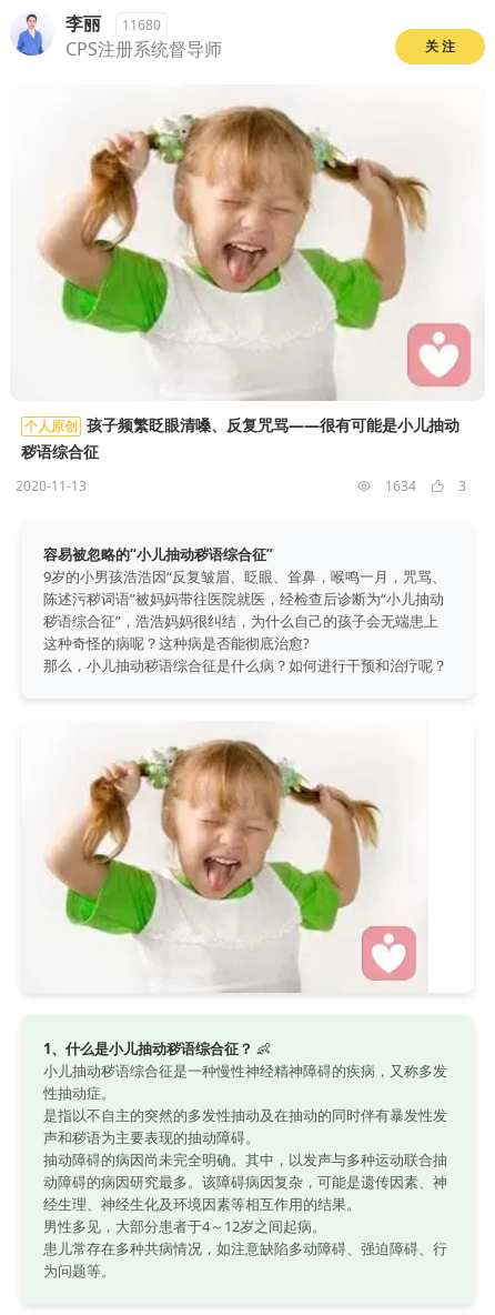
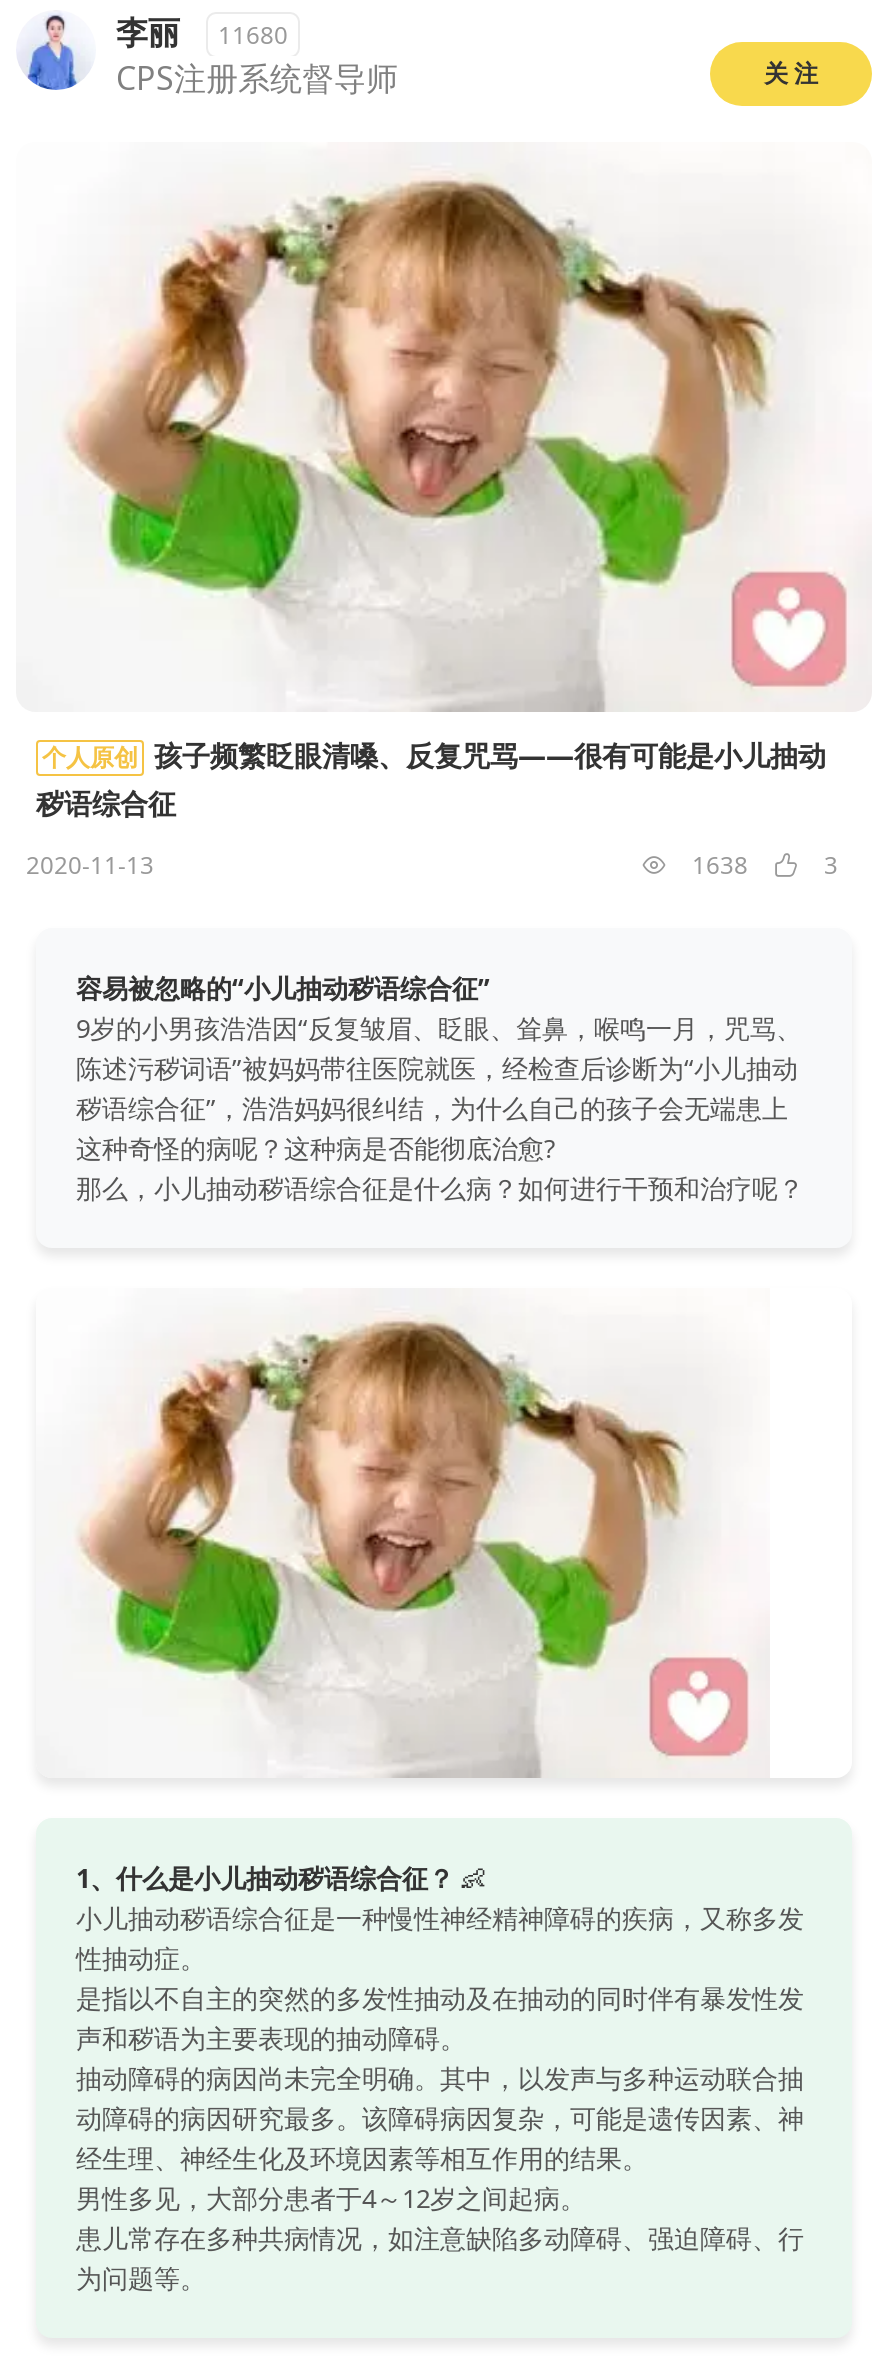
- 1634
+ 1638
